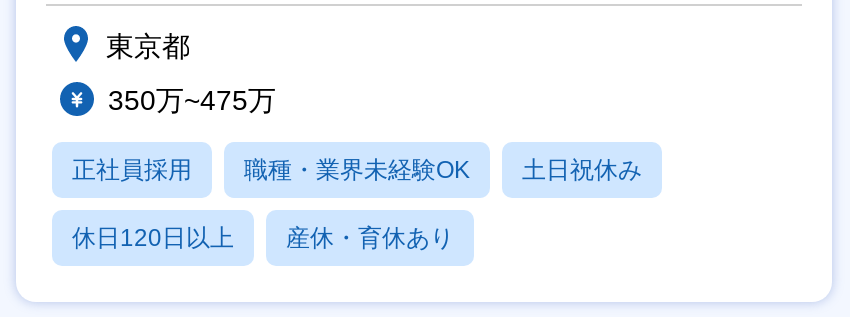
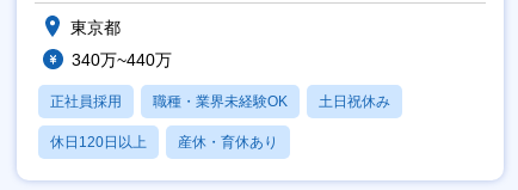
- 350万~475万
+ 340万~440万
